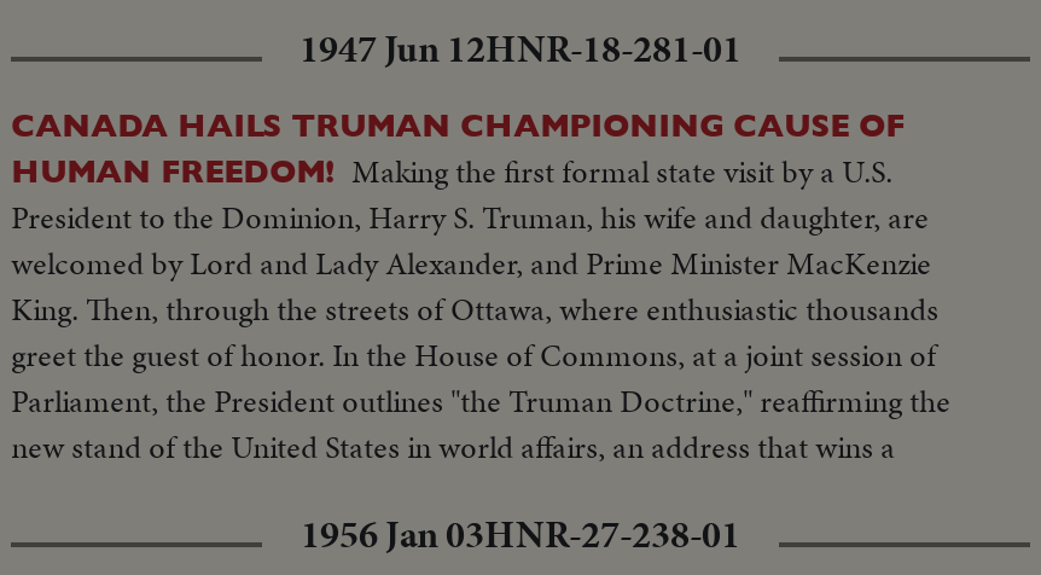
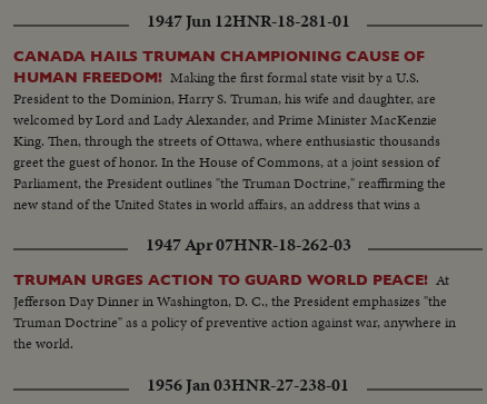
+ 1947 Apr 07HNR-18-262-03
+ TRUMAN URGES ACTION TO GUARD WORLD PEACE! At
+ Jefferson Day Dinner in Washington, D. C., the President emphasizes "the
+ Truman Doctrine" as a policy of preventive action against war, anywhere in
+ the world.
